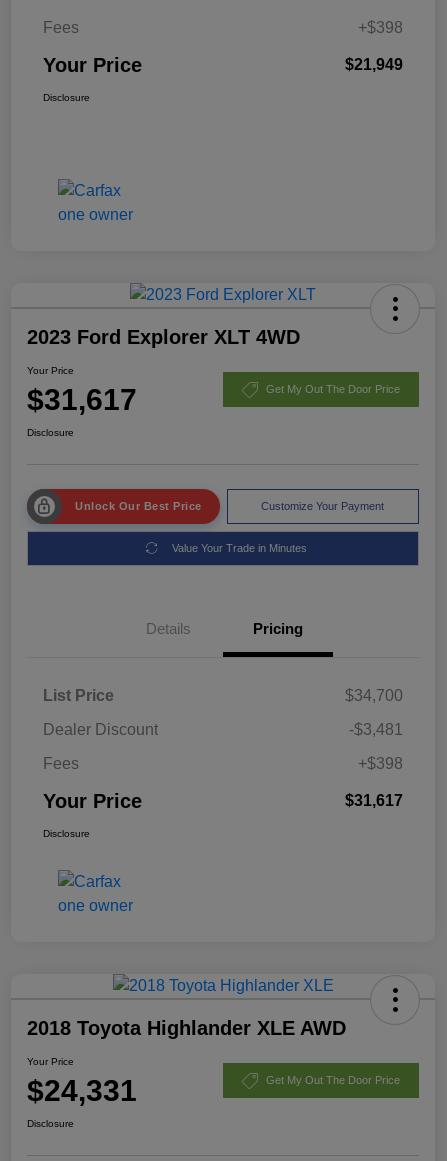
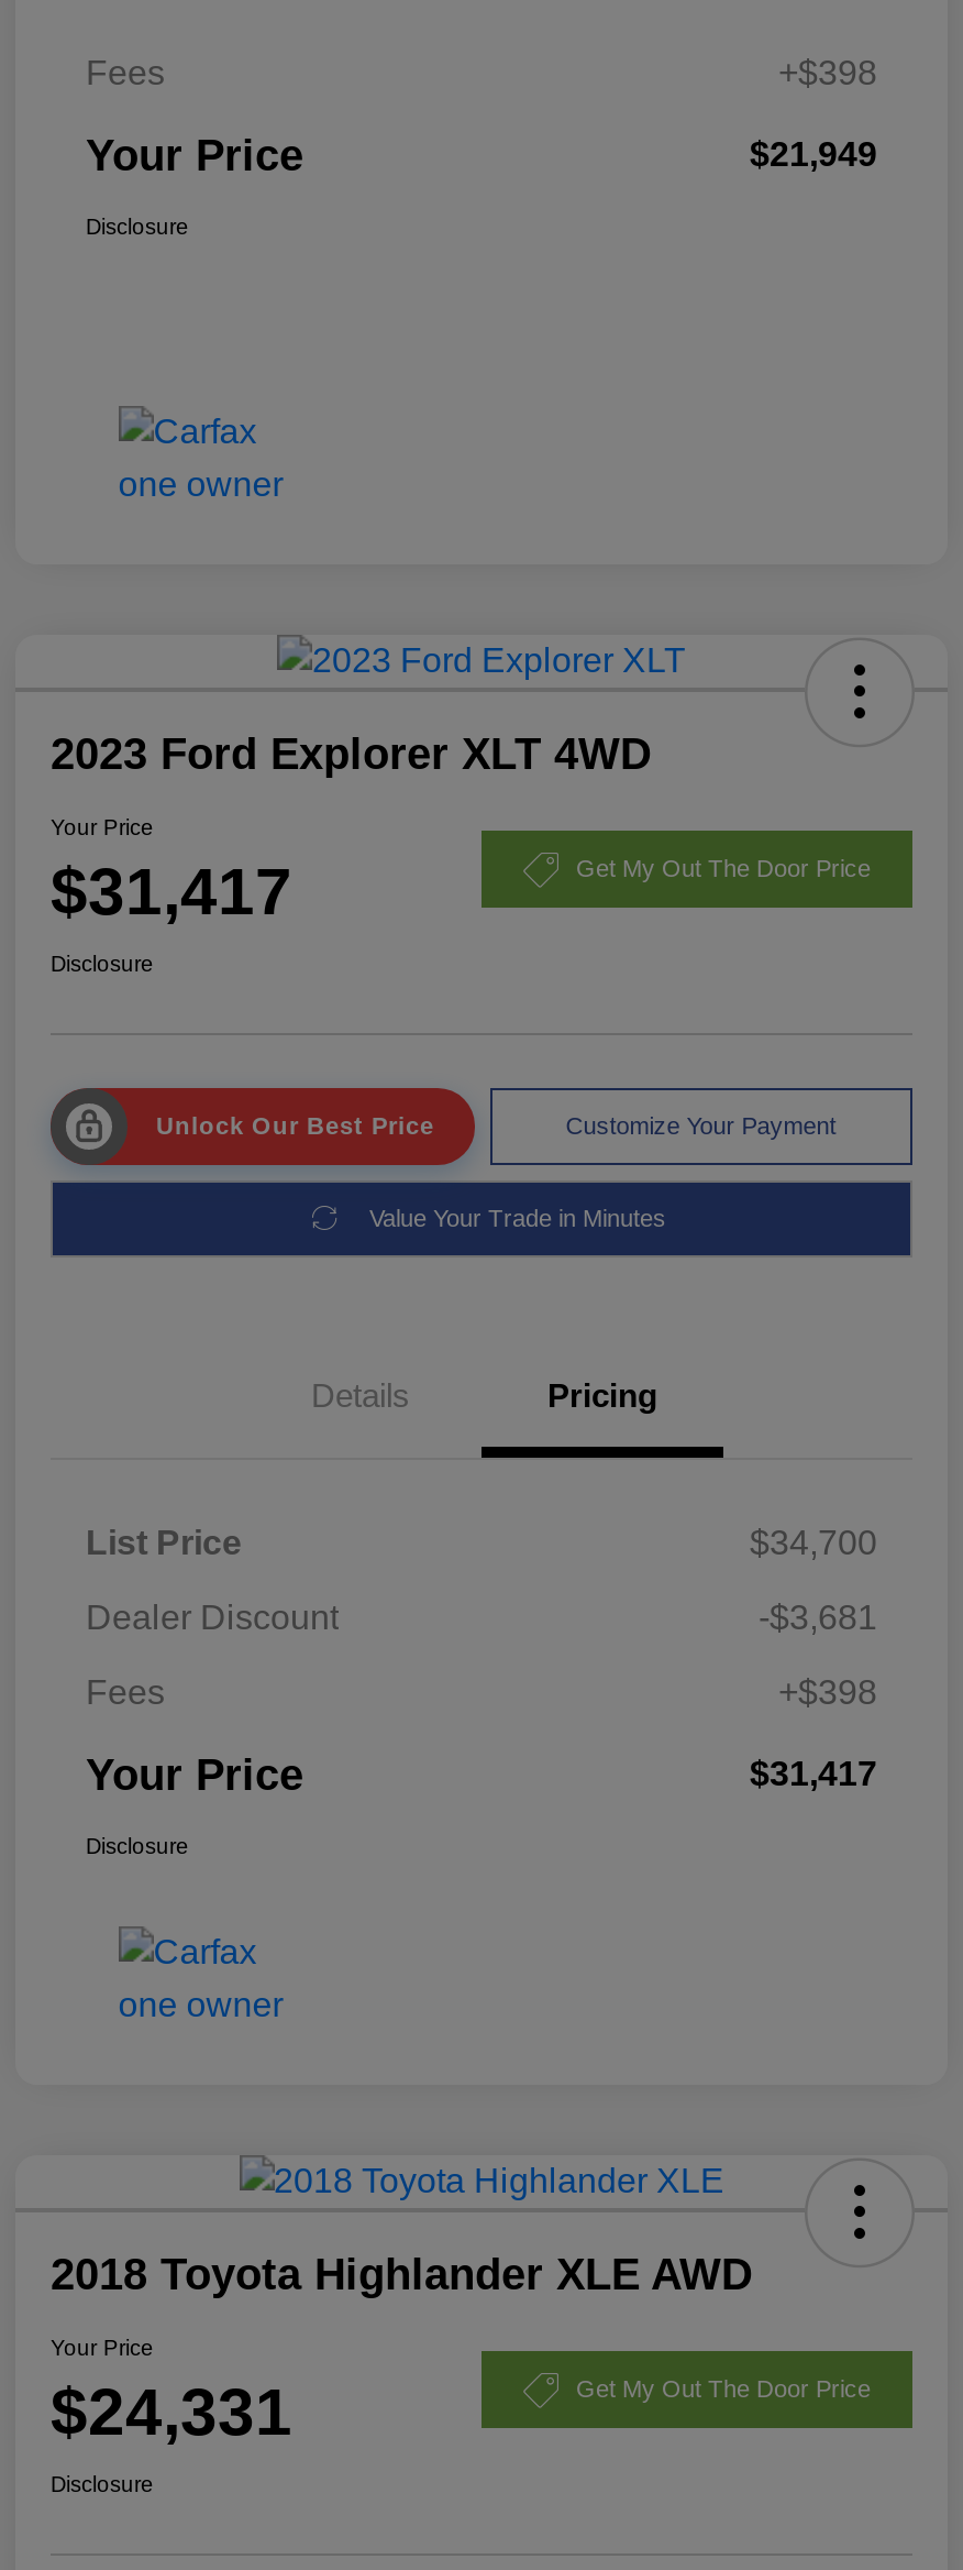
- $31,617
+ $31,417

- -$3,481
+ -$3,681

- $31,617
+ $31,417
